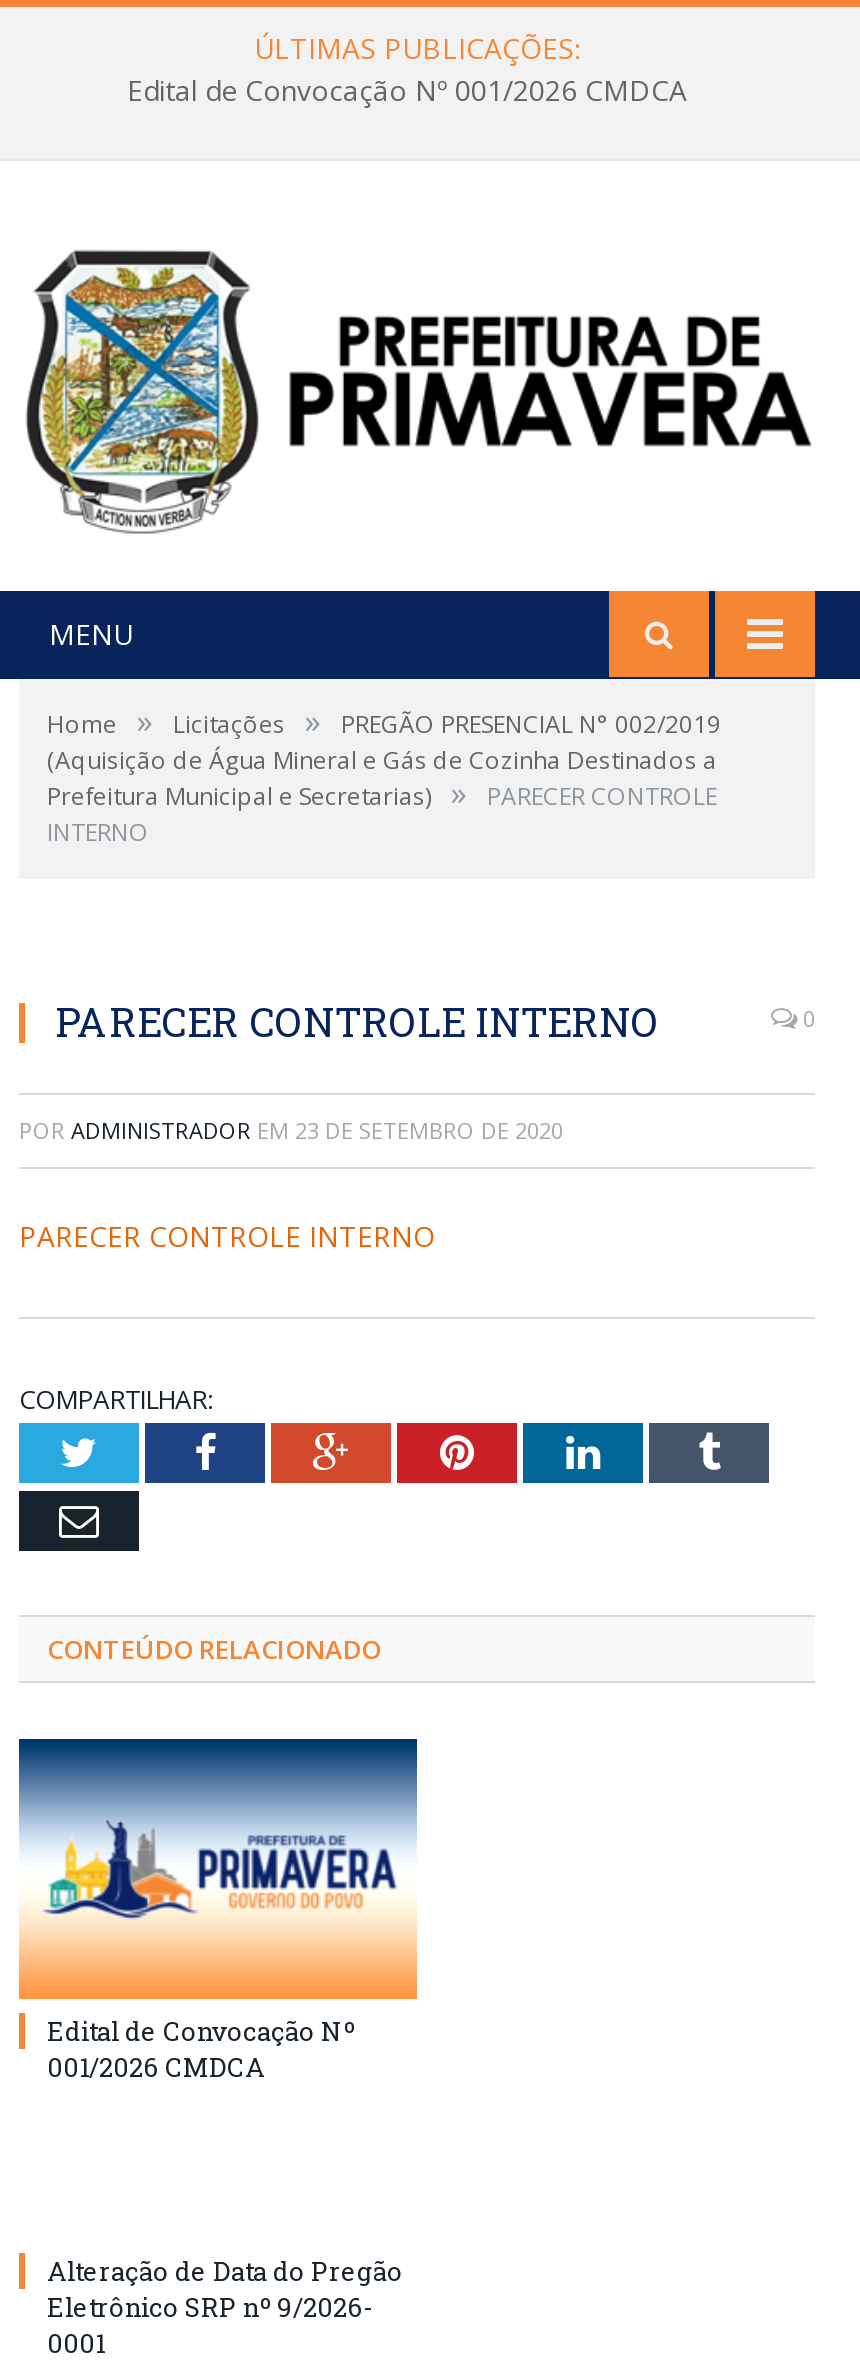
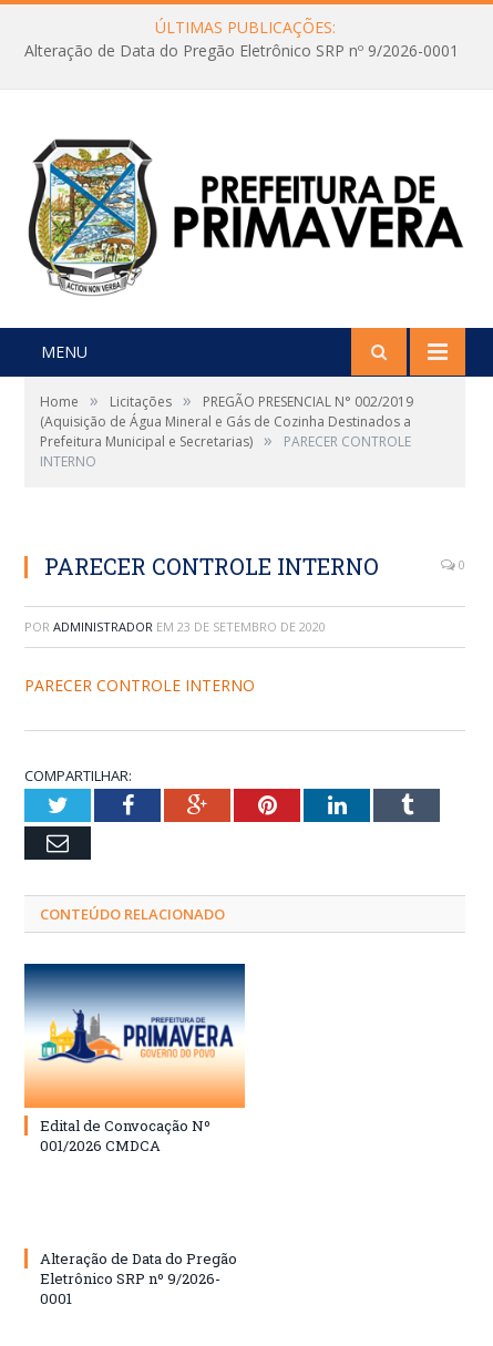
- Edital de Convocação Nº 001/2026 CMDCA
+ Alteração de Data do Pregão Eletrônico SRP nº 9/2026-0001
